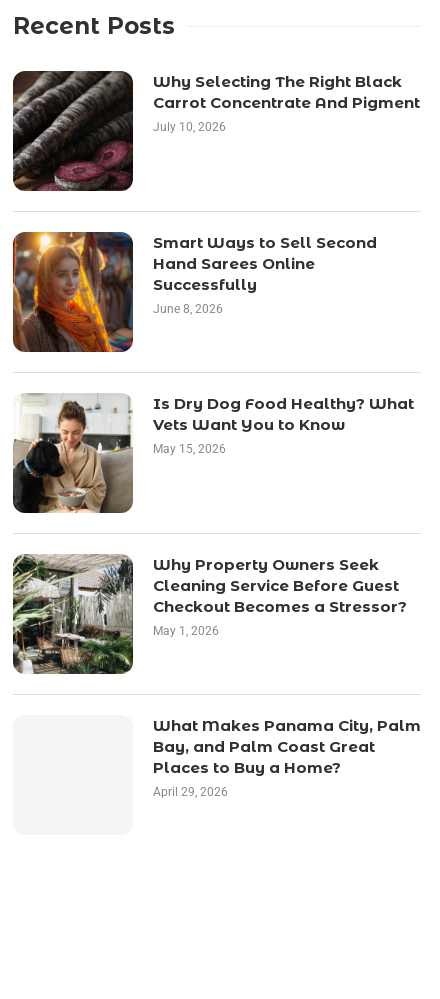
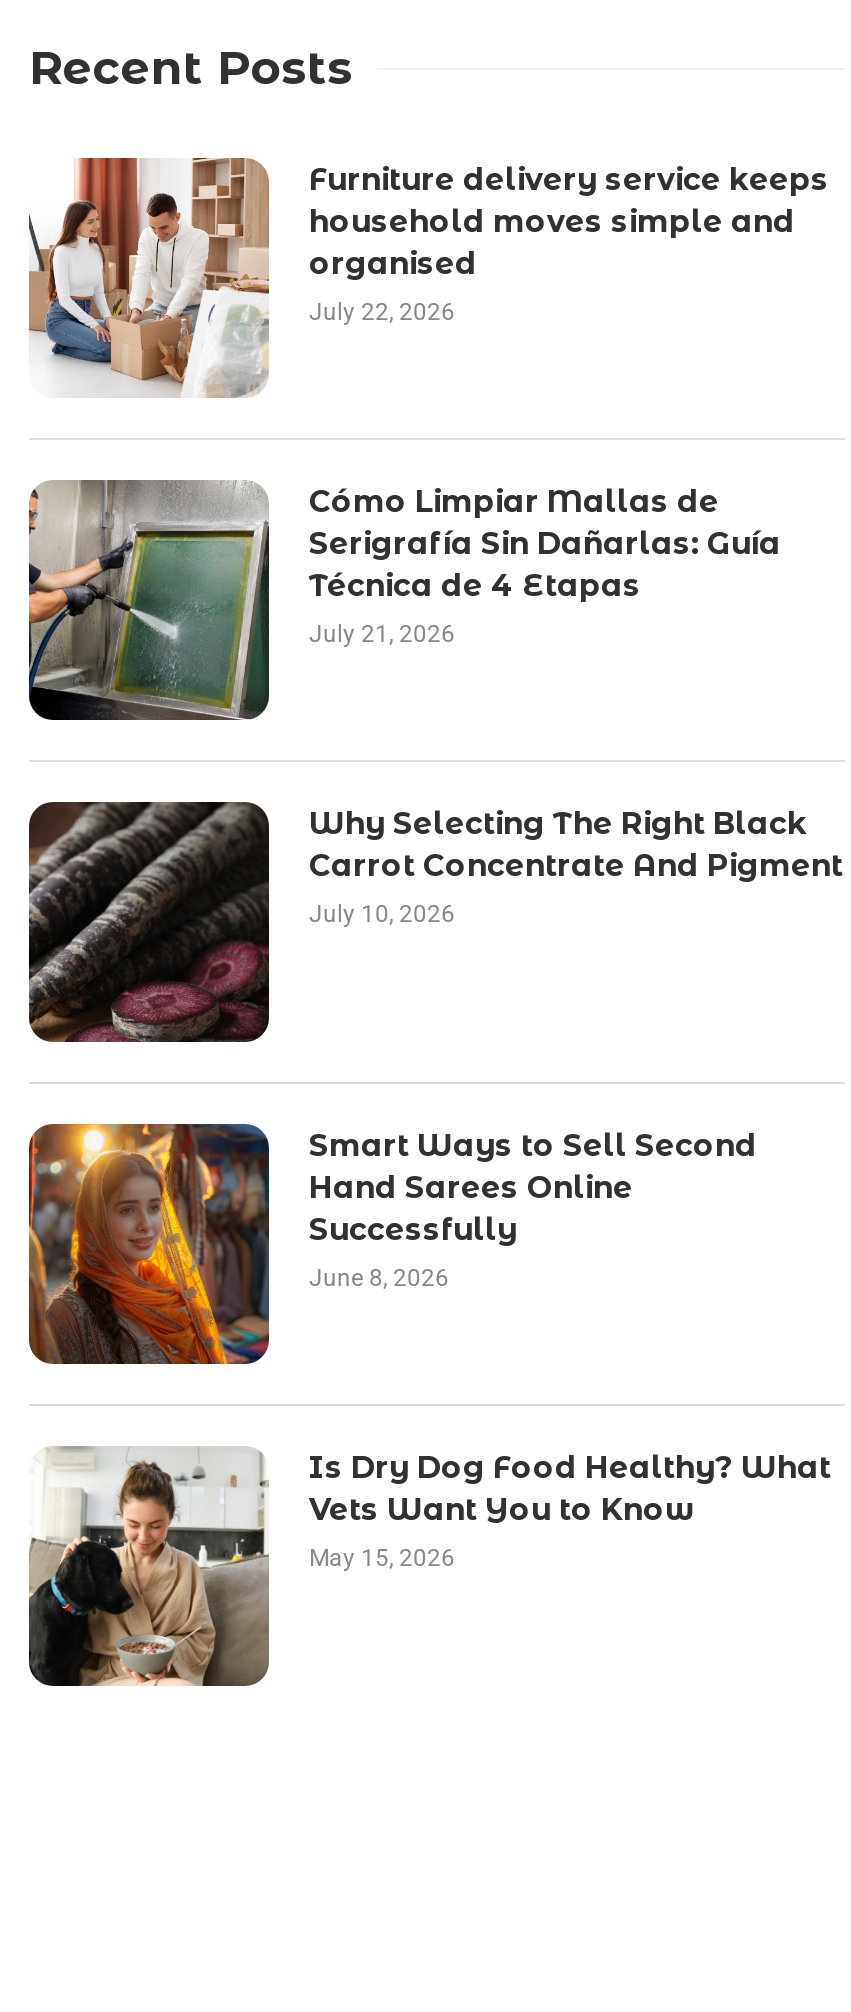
+ [image]
+ Furniture delivery service keeps
+ household moves simple and
+ organised
+ July 22, 2026

+ [image]
+ Cómo Limpiar Mallas de
+ Serigrafía Sin Dañarlas: Guía
+ Técnica de 4 Etapas
+ July 21, 2026

moved down: [image] | Why Selecting The Right Black | Carrot Concentrate And Pigment | ... | Vets Want You to Know | May 15, 2026

- [image]
- Why Property Owners Seek
- Cleaning Service Before Guest
- Checkout Becomes a Stressor?
- May 1, 2026

- What Makes Panama City, Palm
- Bay, and Palm Coast Great
- Places to Buy a Home?
- April 29, 2026
